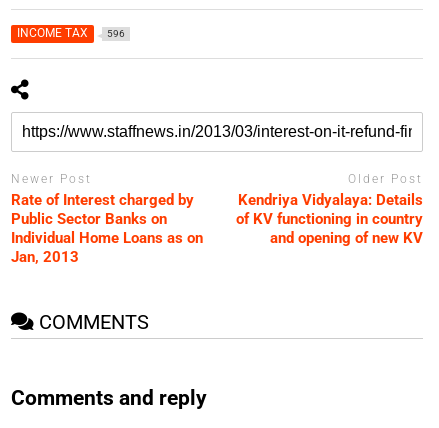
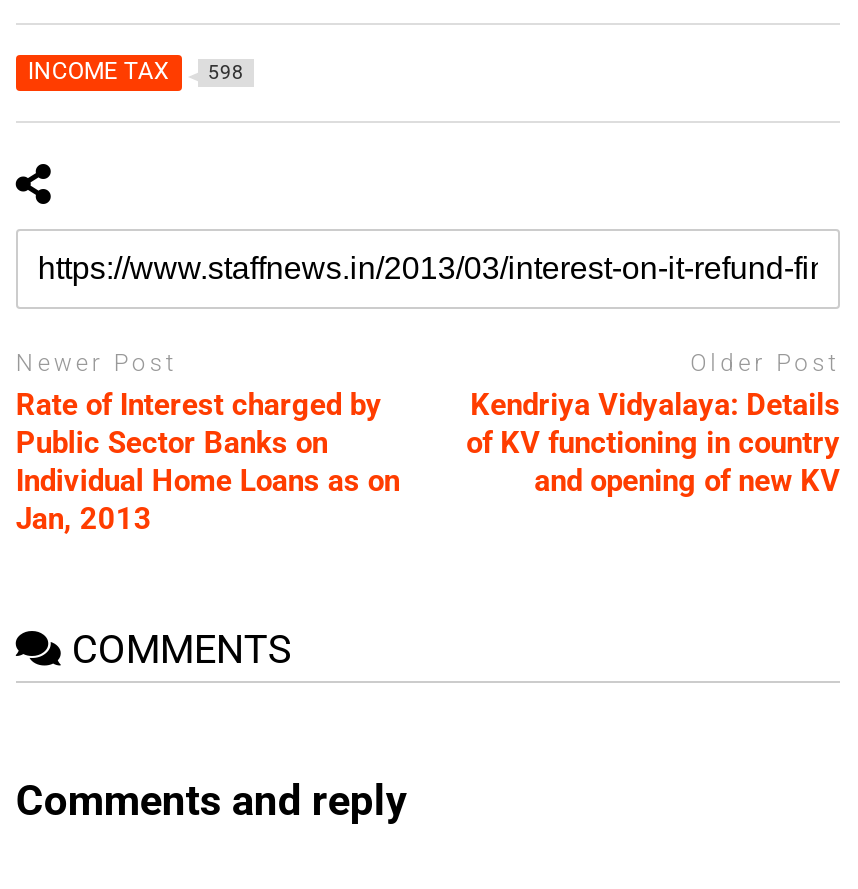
- INCOME TAX 596
+ INCOME TAX 598
